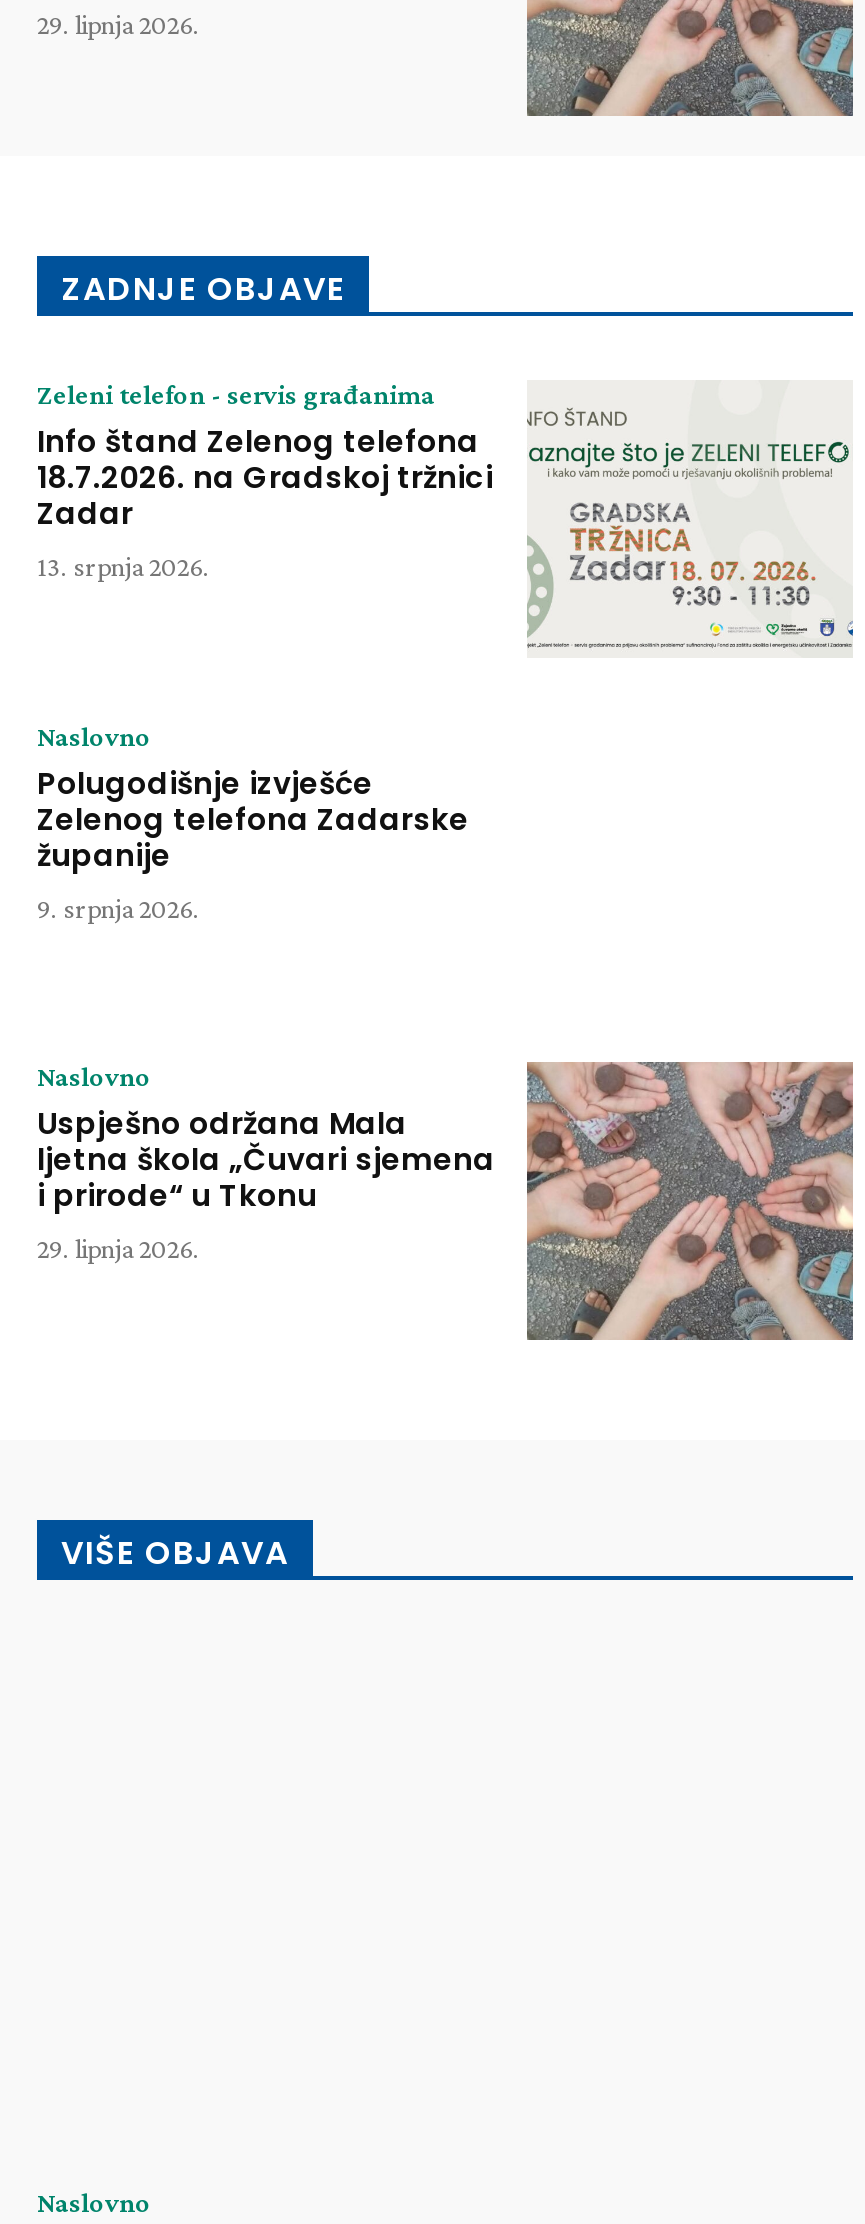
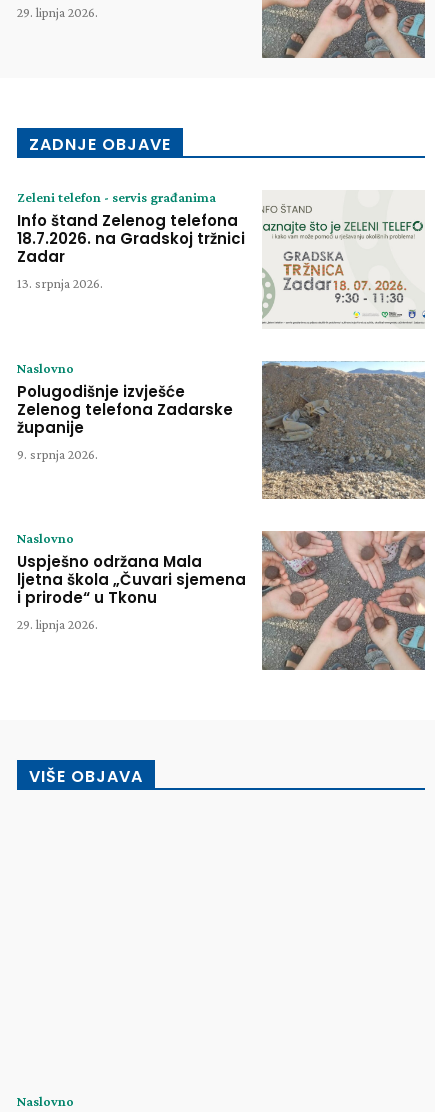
+ [image]
